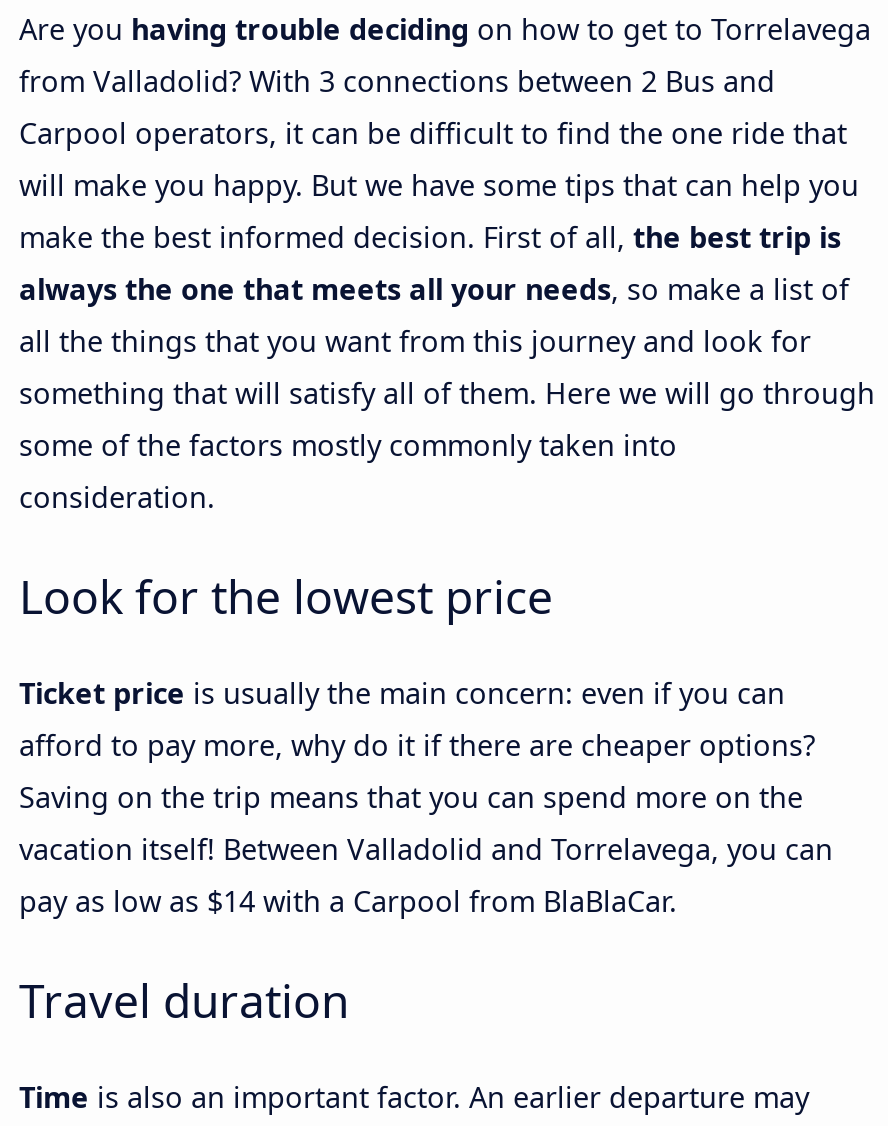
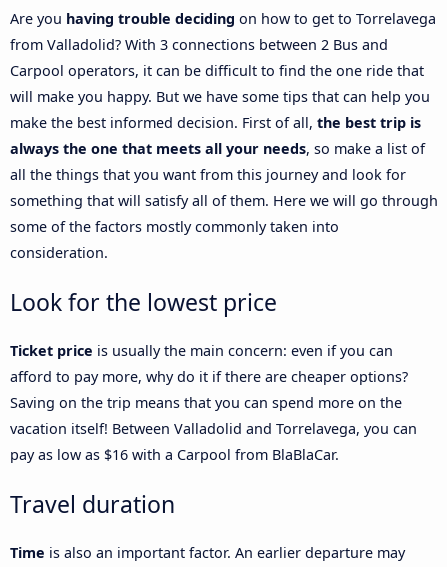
- pay as low as $14 with a Carpool from BlaBlaCar.
+ pay as low as $16 with a Carpool from BlaBlaCar.
